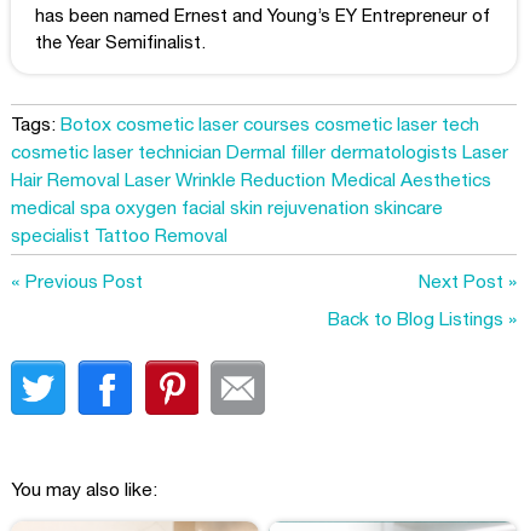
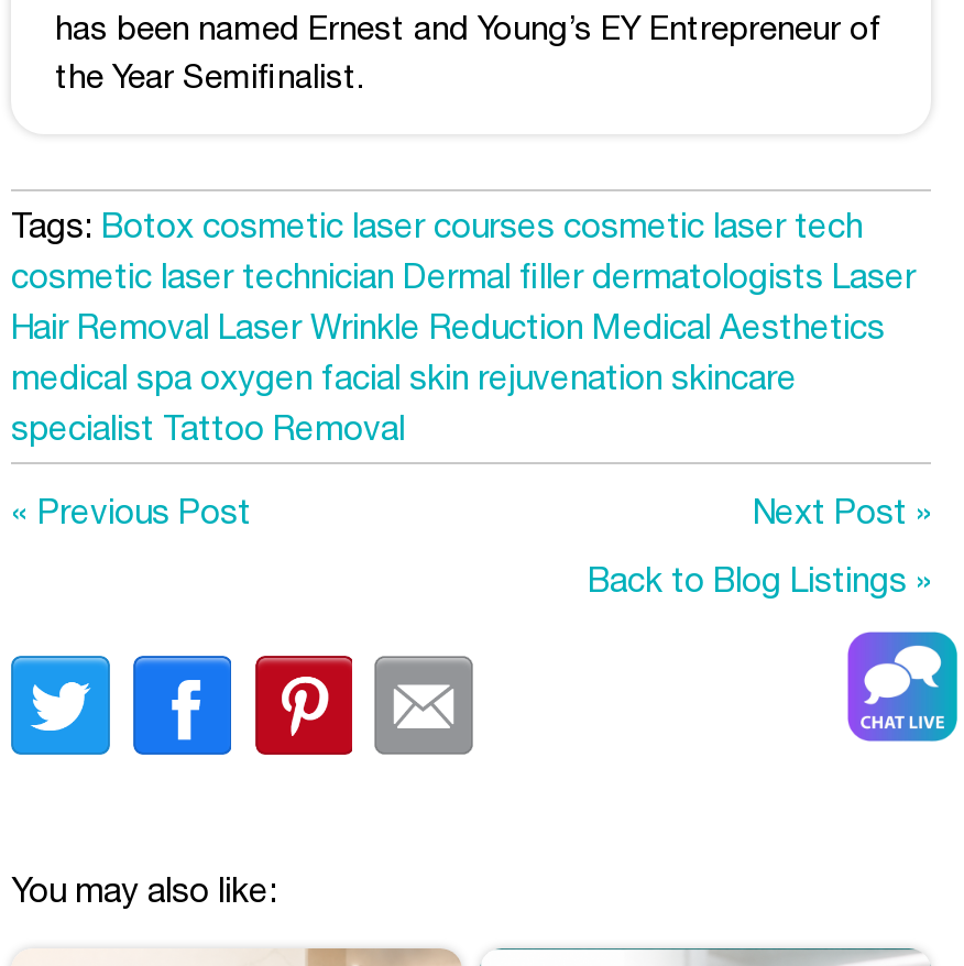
+ [image]
